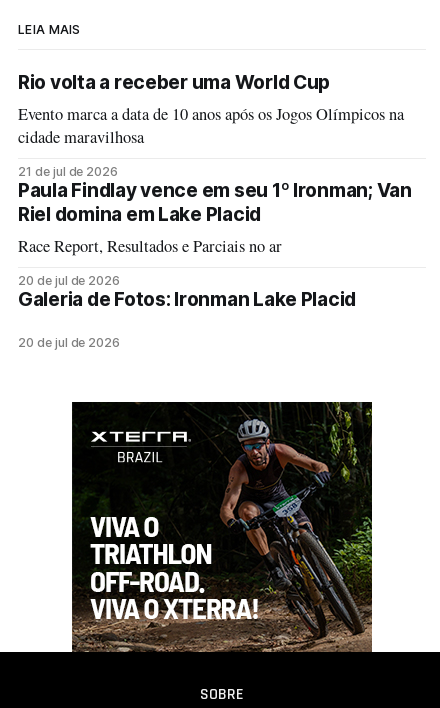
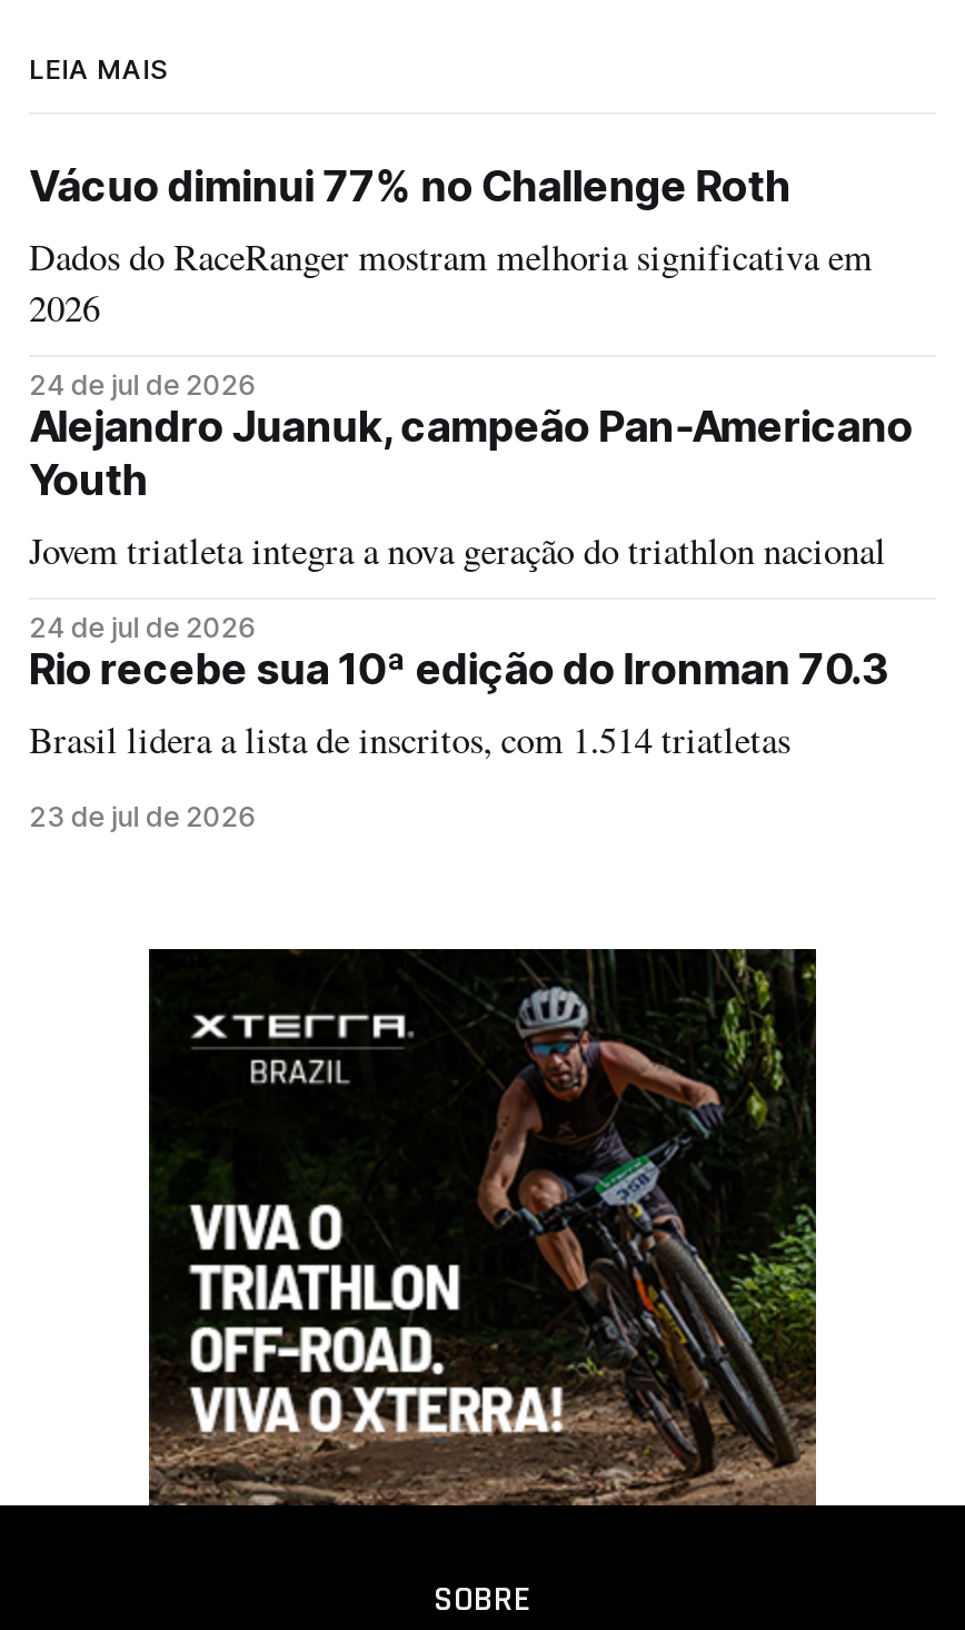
- Rio volta a receber uma World Cup
- Evento marca a data de 10 anos após os Jogos Olímpicos na
- cidade maravilhosa
+ Vácuo diminui 77% no Challenge Roth
+ Dados do RaceRanger mostram melhoria significativa em
+ 2026

- 21 de jul de 2026
- Paula Findlay vence em seu 1º Ironman; Van
- Riel domina em Lake Placid
- Race Report, Resultados e Parciais no ar
+ 24 de jul de 2026
+ Alejandro Juanuk, campeão Pan-Americano
+ Youth
+ Jovem triatleta integra a nova geração do triathlon nacional

- 20 de jul de 2026
- Galeria de Fotos: Ironman Lake Placid
+ 24 de jul de 2026
+ Rio recebe sua 10ª edição do Ironman 70.3
+ Brasil lidera a lista de inscritos, com 1.514 triatletas

- 20 de jul de 2026
+ 23 de jul de 2026
